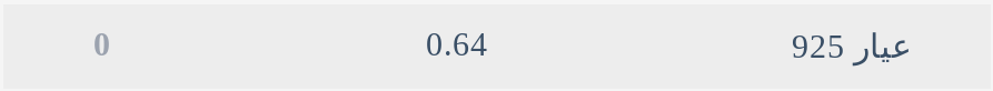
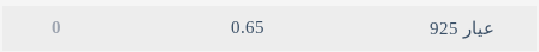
- 0.64
+ 0.65
